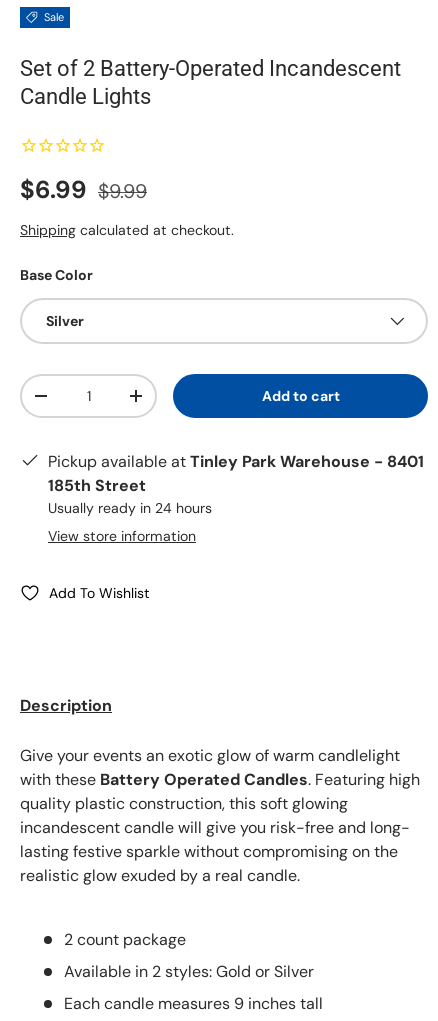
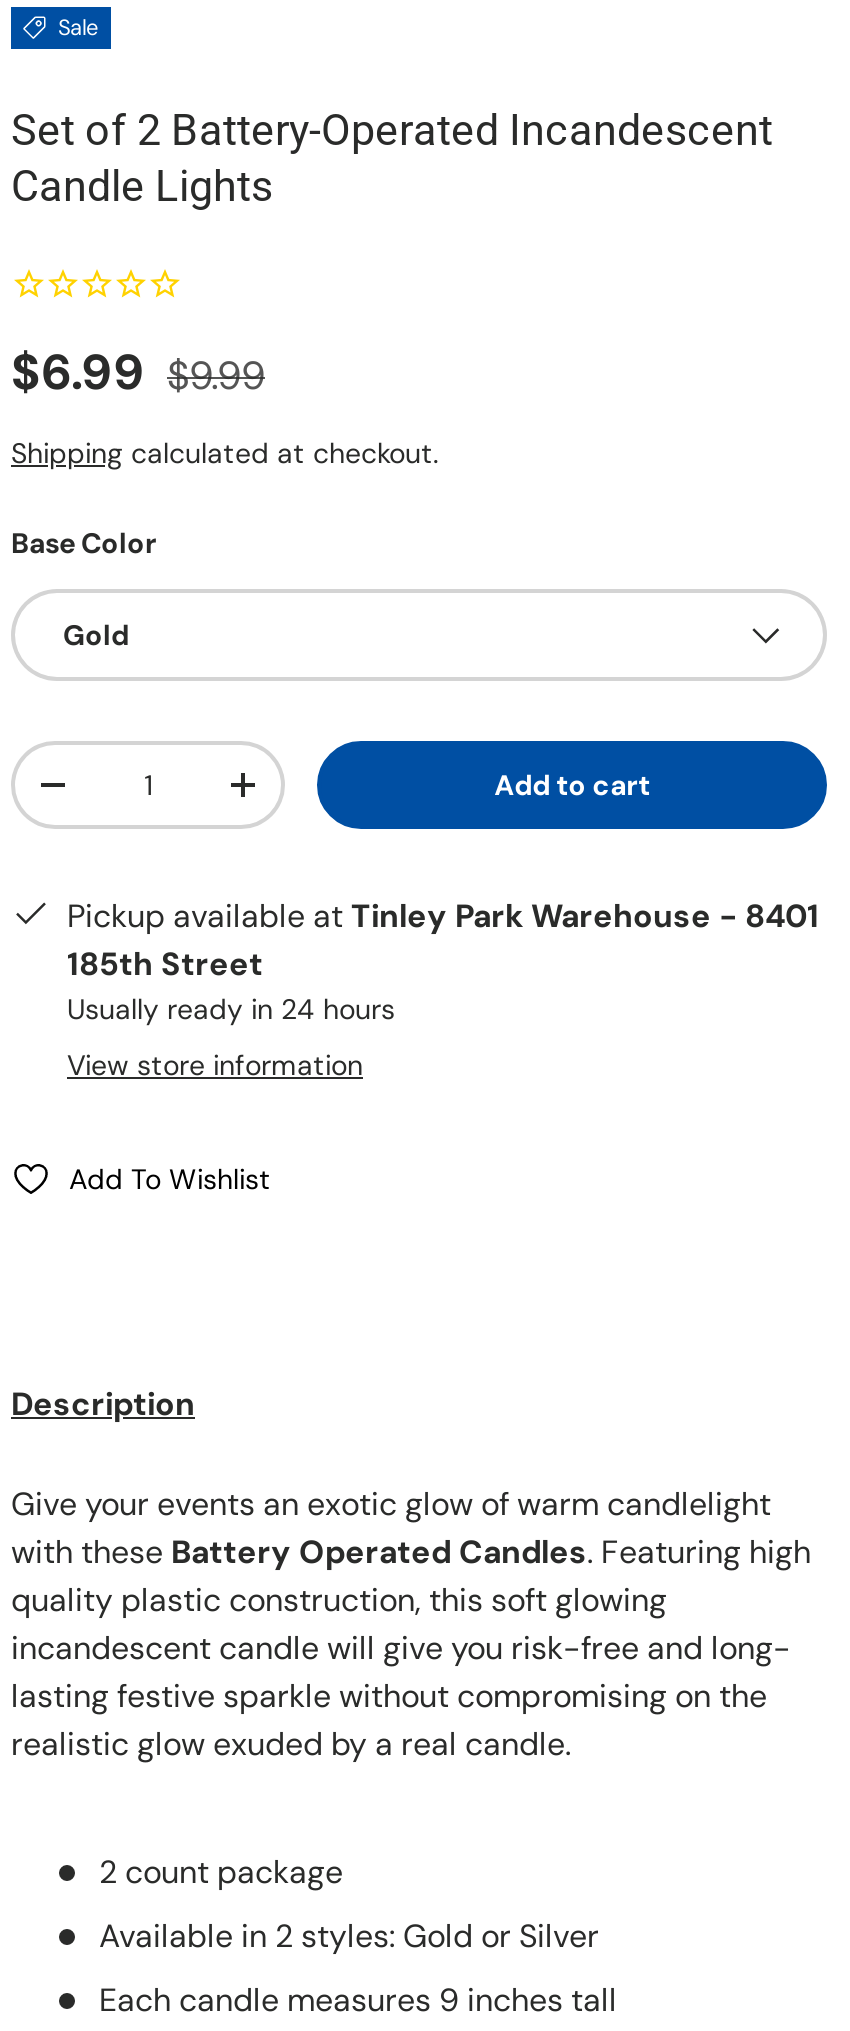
- Silver
+ Gold
